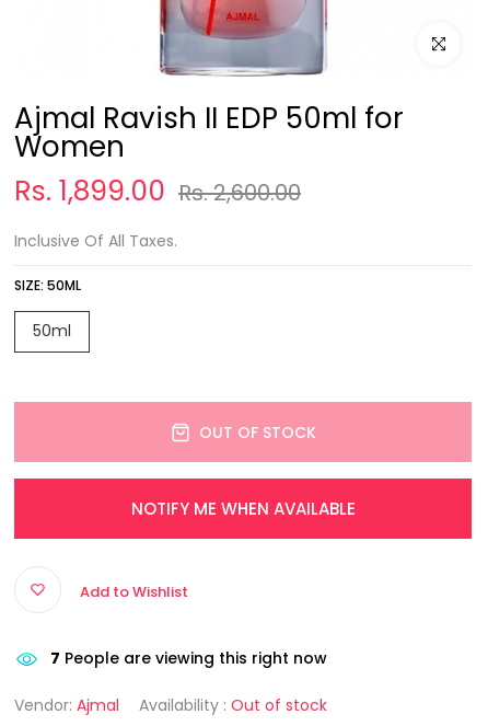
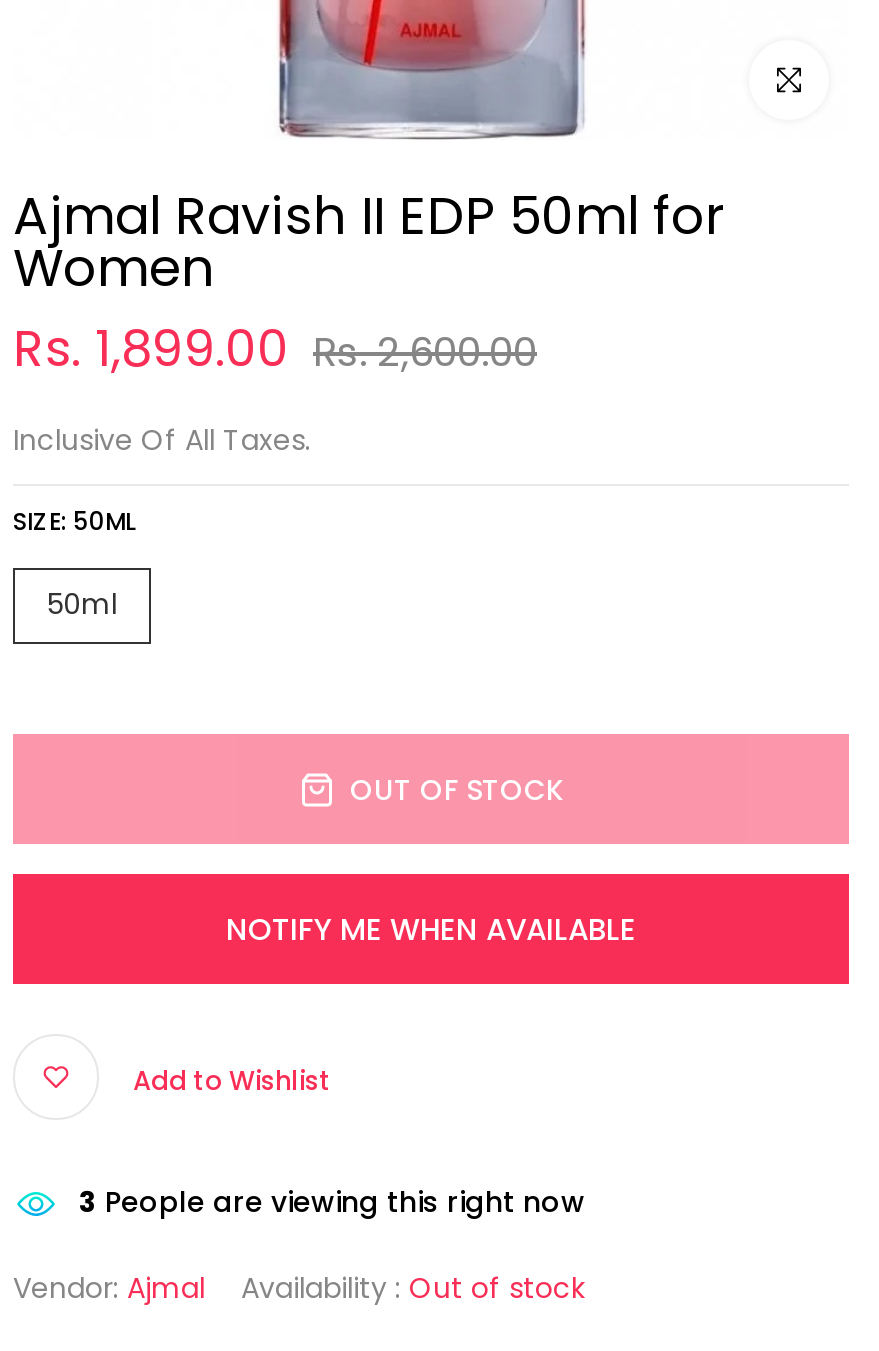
- 7 People are viewing this right now
+ 3 People are viewing this right now
